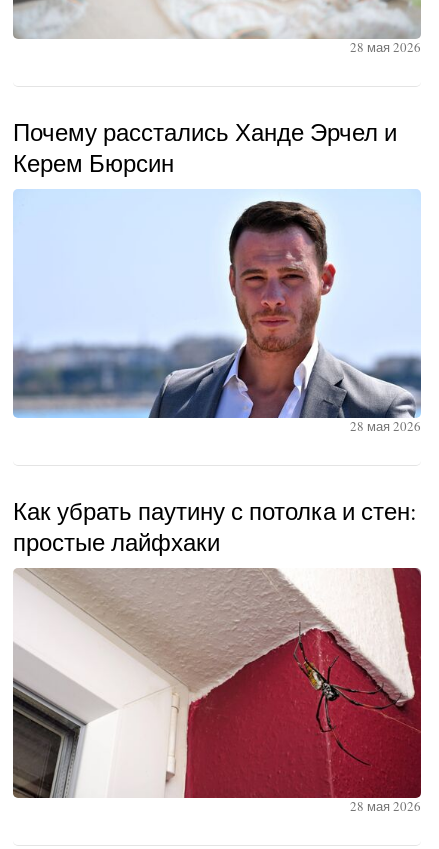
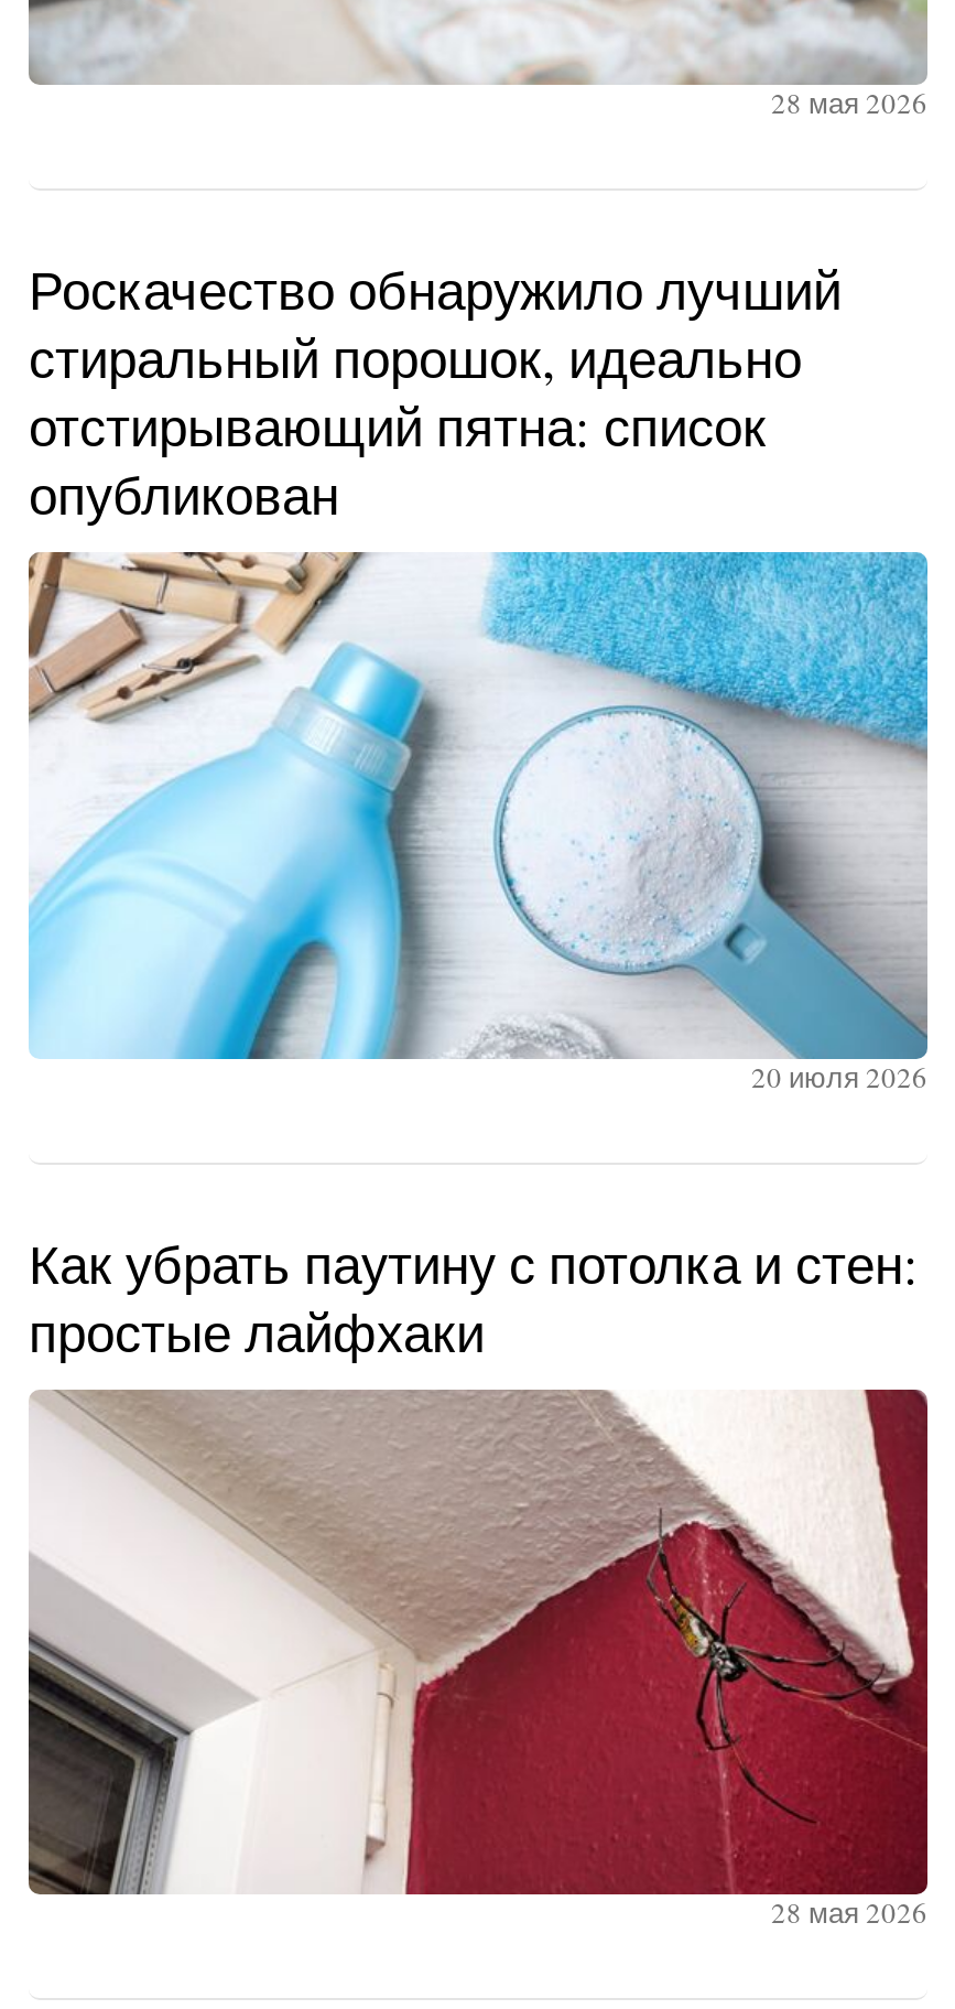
- Почему расстались Ханде Эрчел и
- Керем Бюрсин
+ Роскачество обнаружило лучший
+ стиральный порошок, идеально
+ отстирывающий пятна: список
+ опубликован

- [image]
- 28 мая 2026
+ [image]
+ 20 июля 2026
